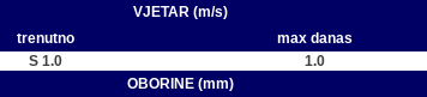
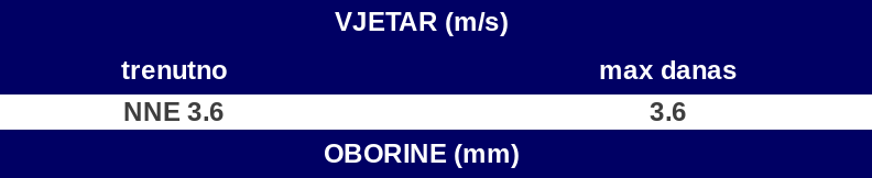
- S 1.0
- 1.0
+ NNE 3.6
+ 3.6
